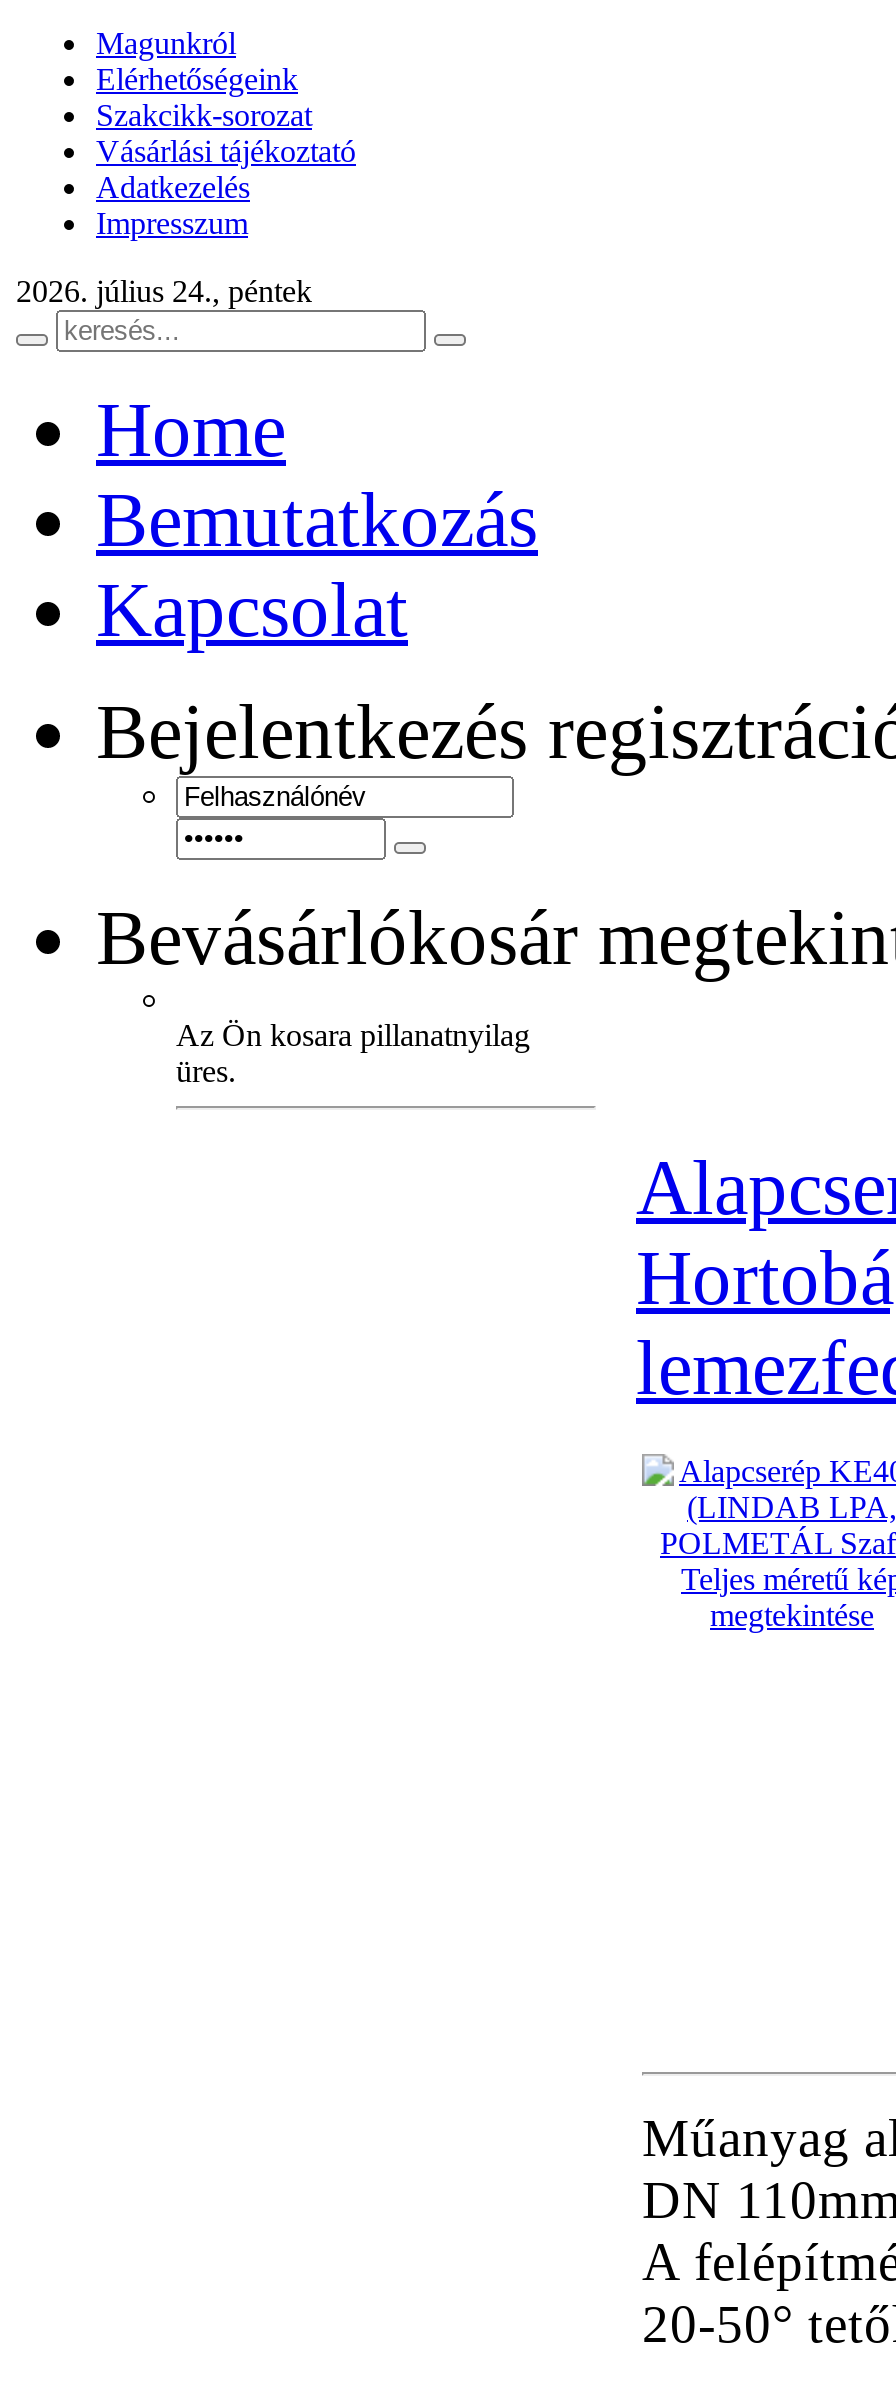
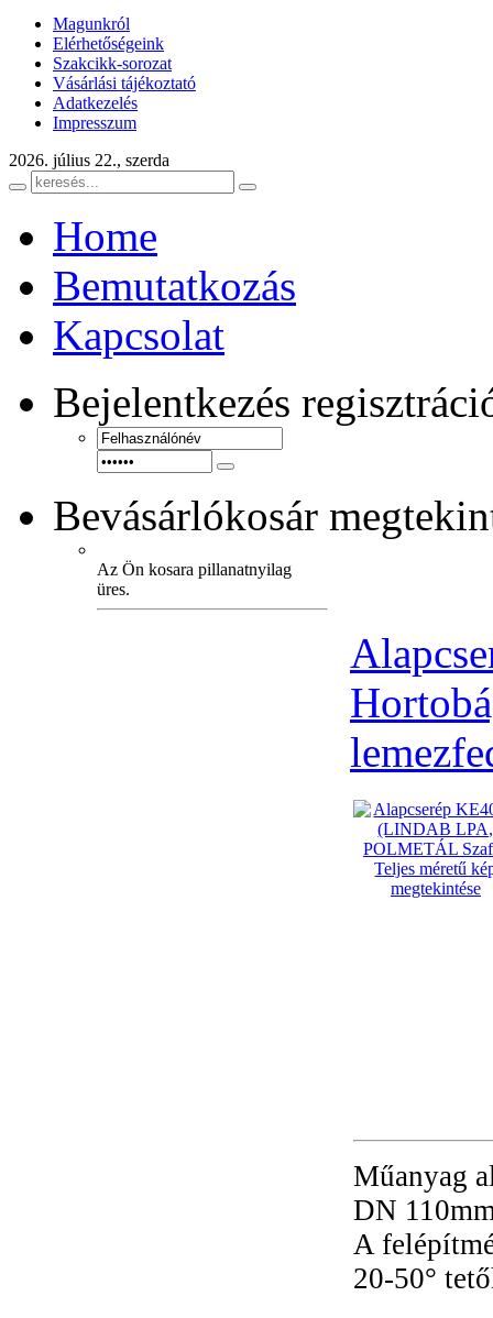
- 2026. július 24., péntek
+ 2026. július 22., szerda
